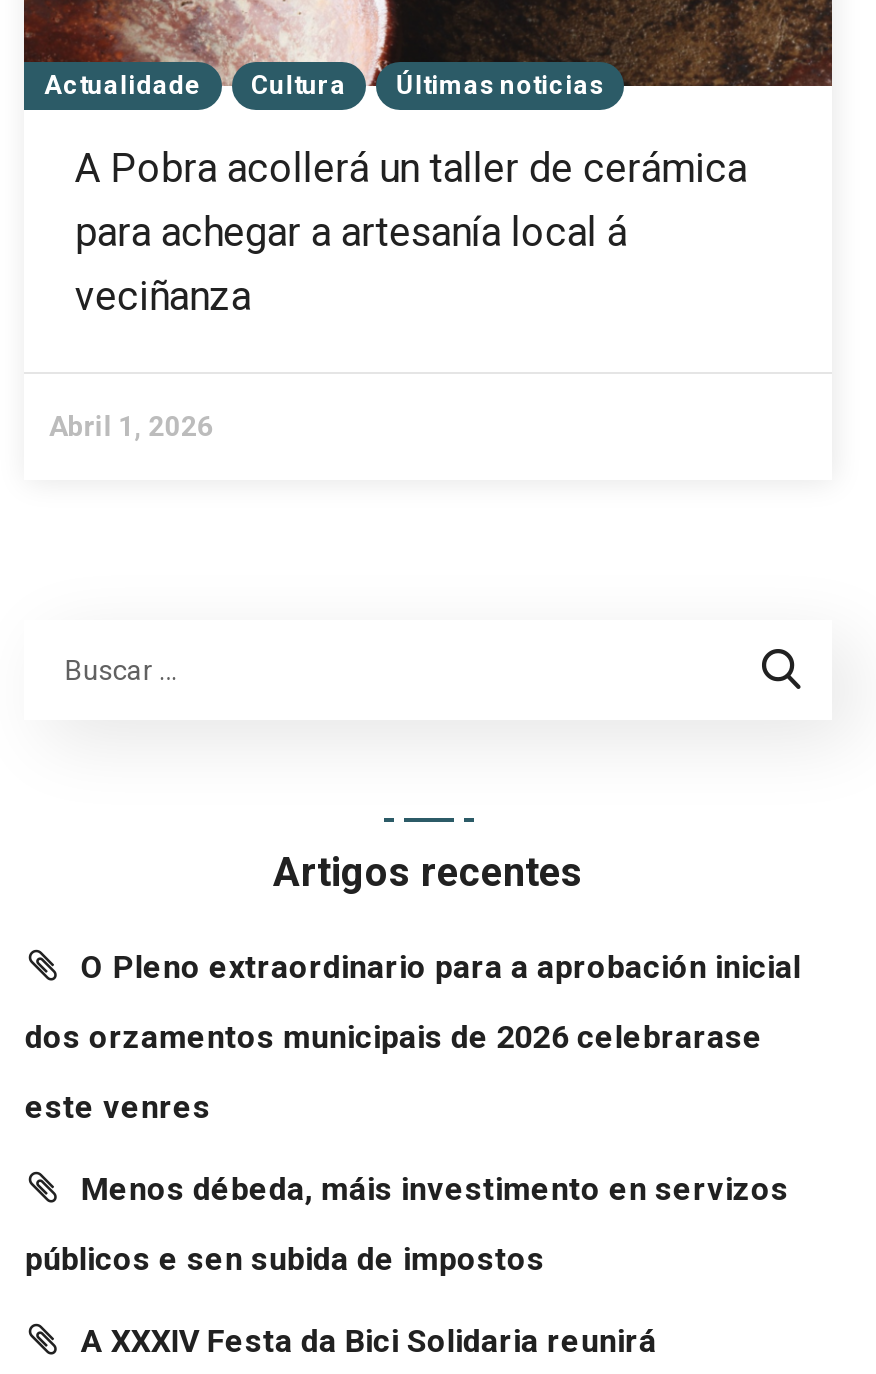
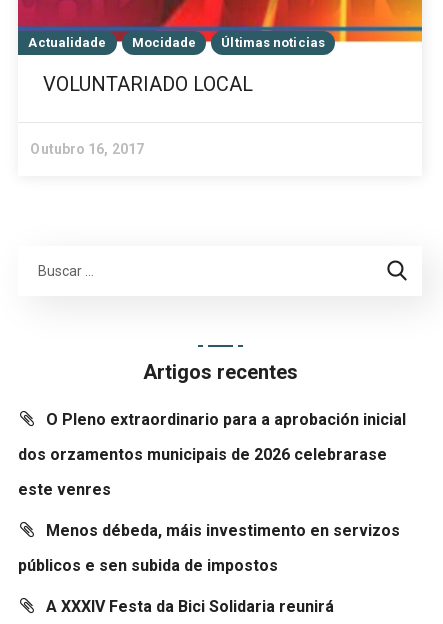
- Cultura
+ Mocidade

- A Pobra acollerá un taller de cerámica
- para achegar a artesanía local á
- veciñanza
+ VOLUNTARIADO LOCAL

- Abril 1, 2026
+ Outubro 16, 2017
